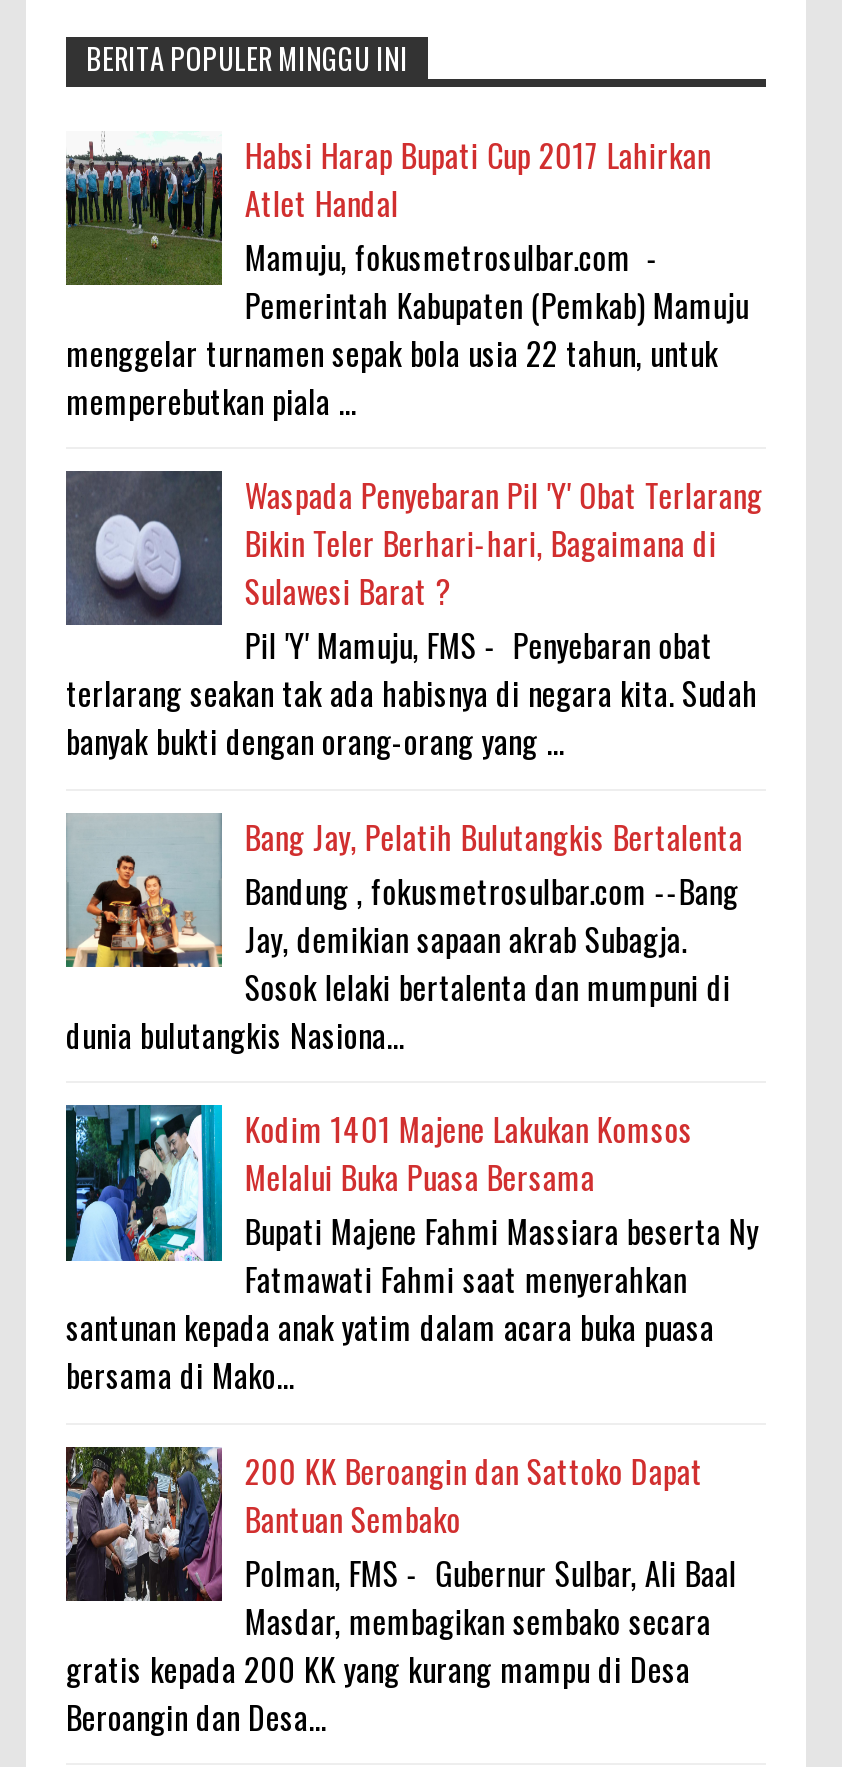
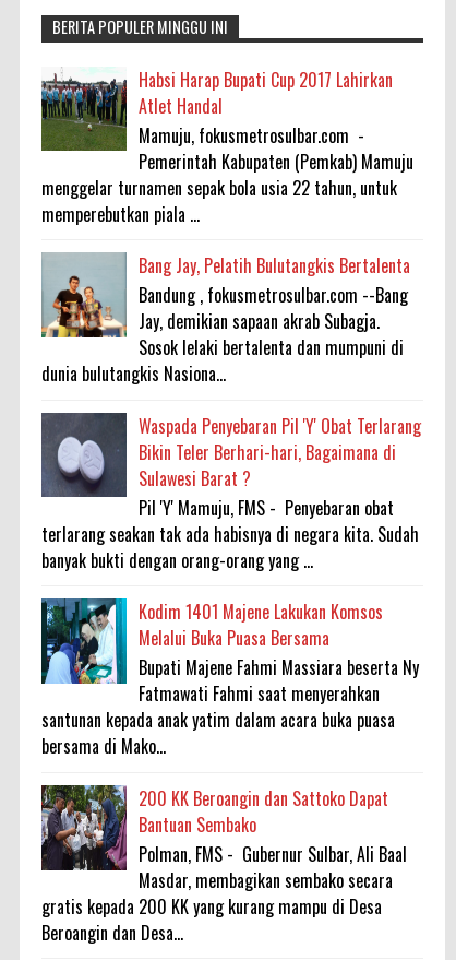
moved down: [image] | Waspada Penyebaran Pil 'Y' Obat Terlarang | Bikin Teler Berhari-hari, Bagaimana di | Sulawesi Barat ? | Pil 'Y' Mamuju, FMS - Penyebaran obat | terlarang seakan tak ada habisnya di negara kita. Sudah | banyak bukti dengan orang-orang yang ...

moved up: [image] | Bang Jay, Pelatih Bulutangkis Bertalenta | Bandung , fokusmetrosulbar.com --Bang | Jay, demikian sapaan akrab Subagja. | Sosok lelaki bertalenta dan mumpuni di | dunia bulutangkis Nasiona...
